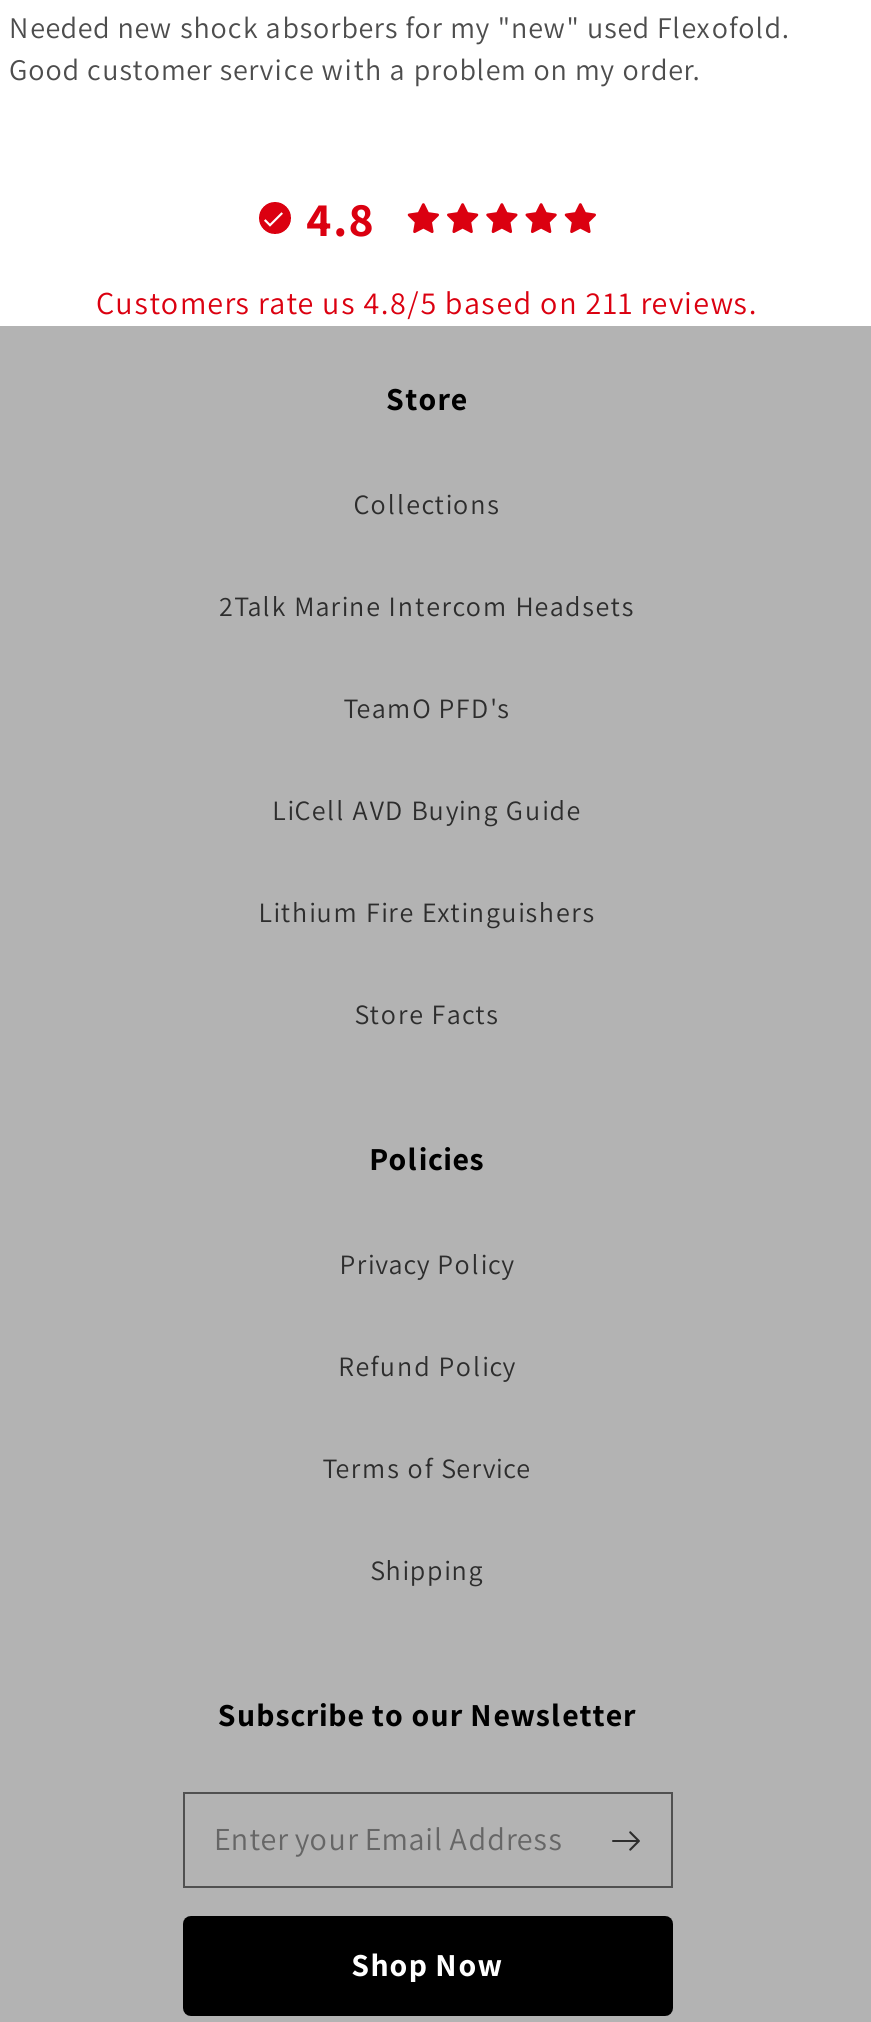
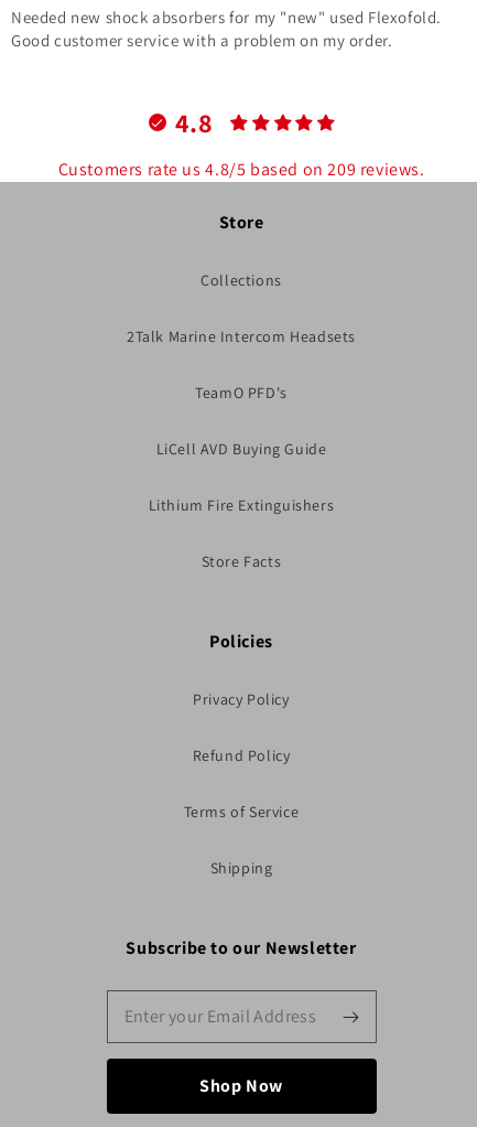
- Customers rate us 4.8/5 based on 211 reviews.
+ Customers rate us 4.8/5 based on 209 reviews.
